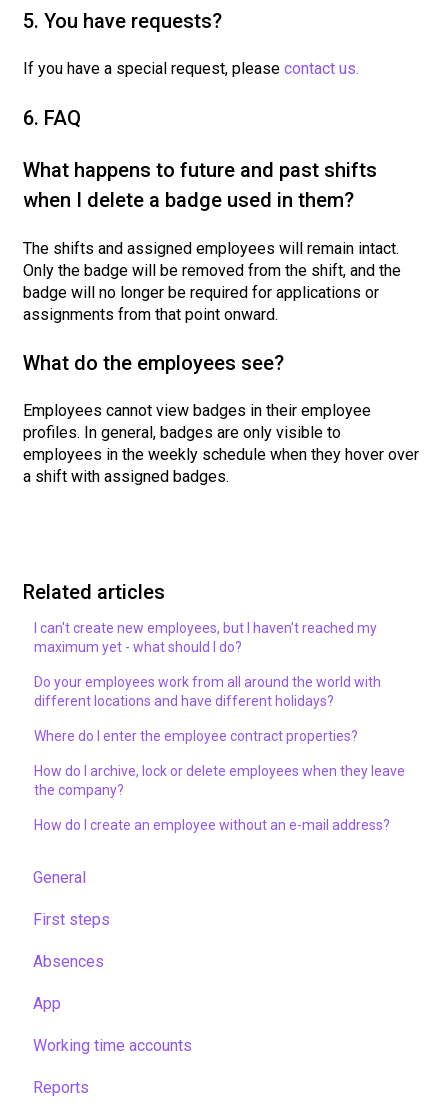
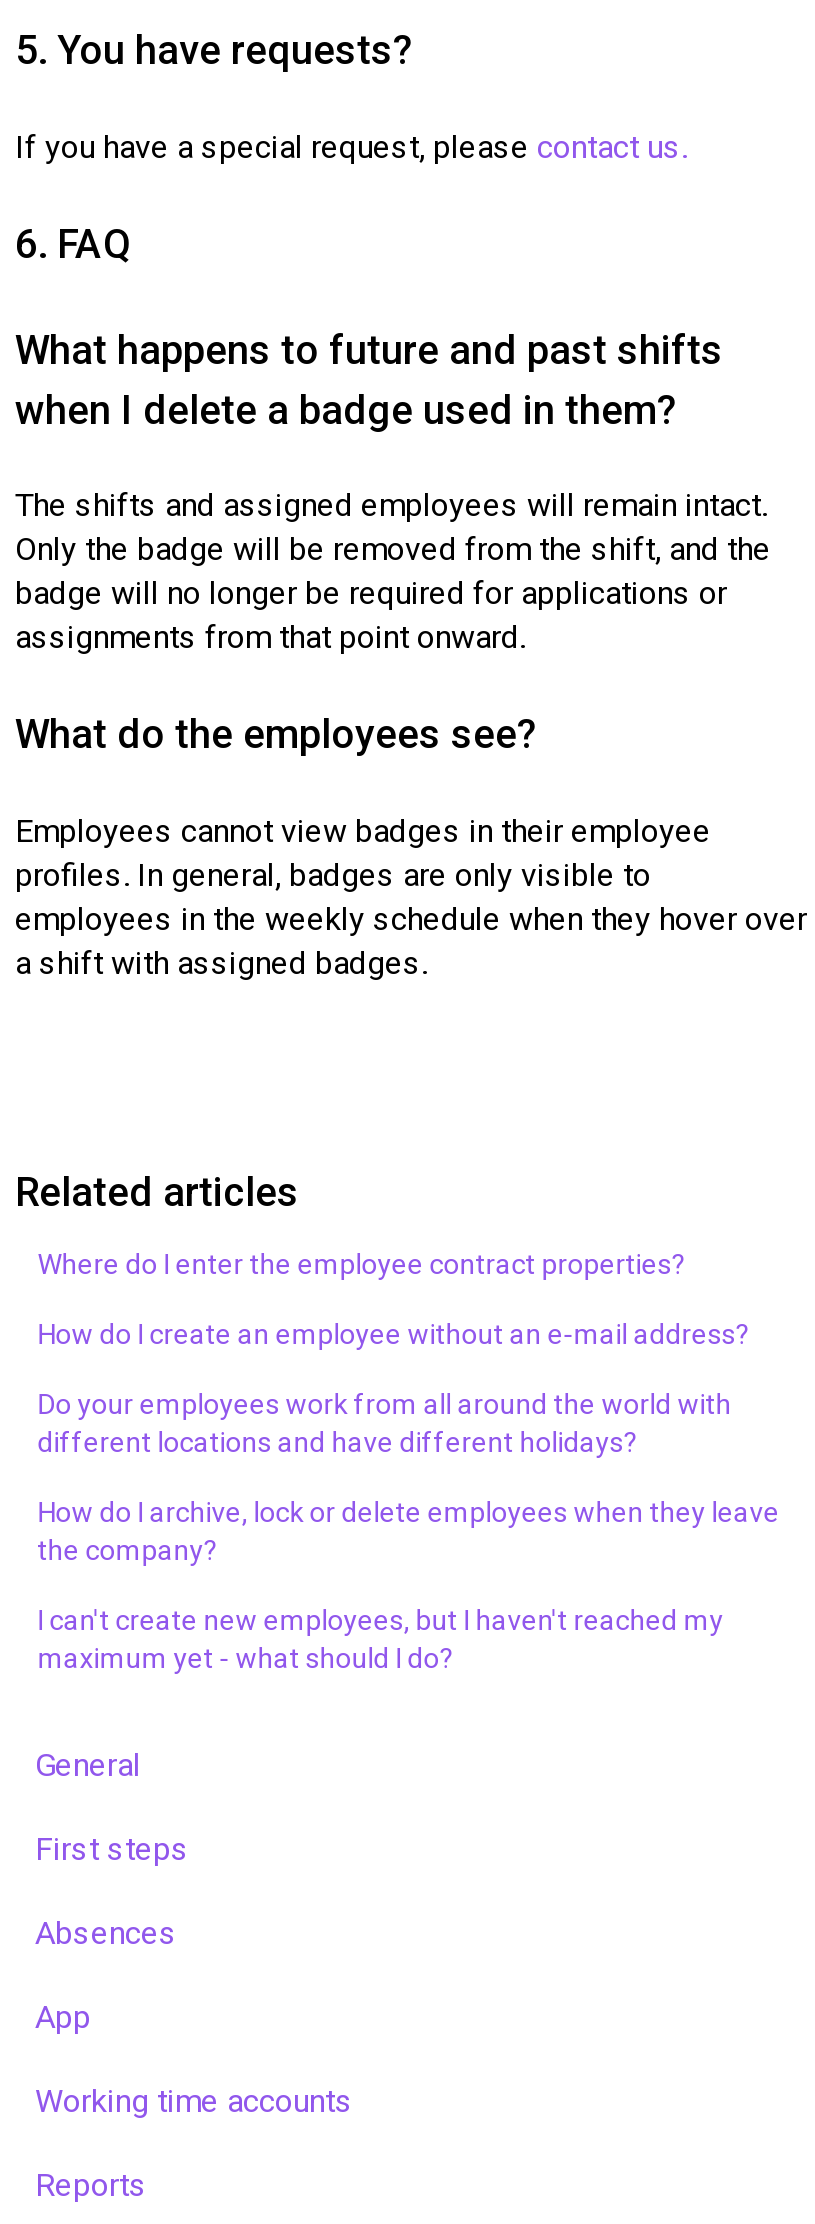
moved down: I can't create new employees, but I haven't reached my | maximum yet - what should I do?

moved up: Do your employees work from all around the world with | different locations and have different holidays? | Where do I enter the employee contract properties? | How do I archive, lock or delete employees when they leave | the company? | How do I create an employee without an e-mail address?
